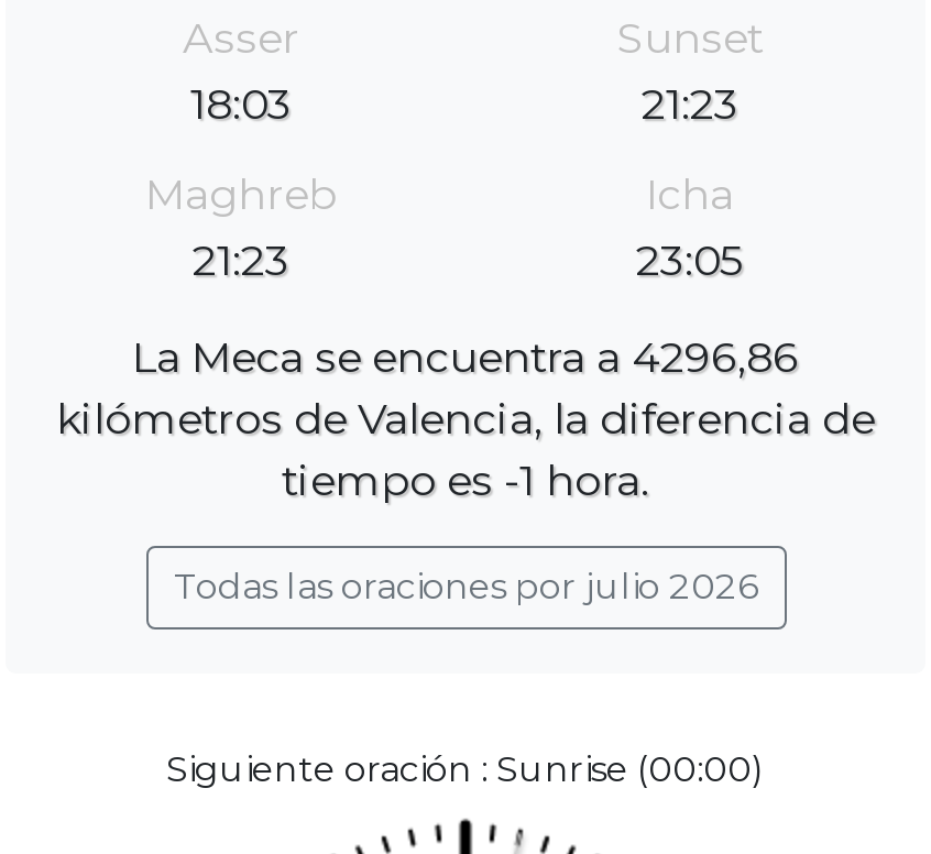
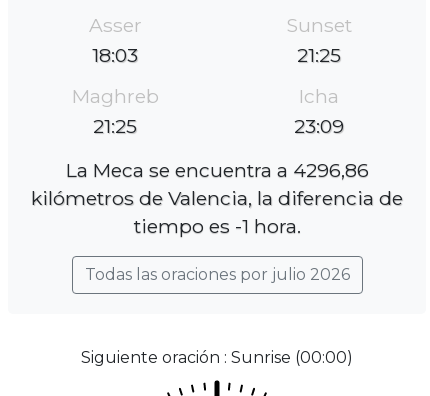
- 21:23
+ 21:25

- 21:23
+ 21:25

- 23:05
+ 23:09
